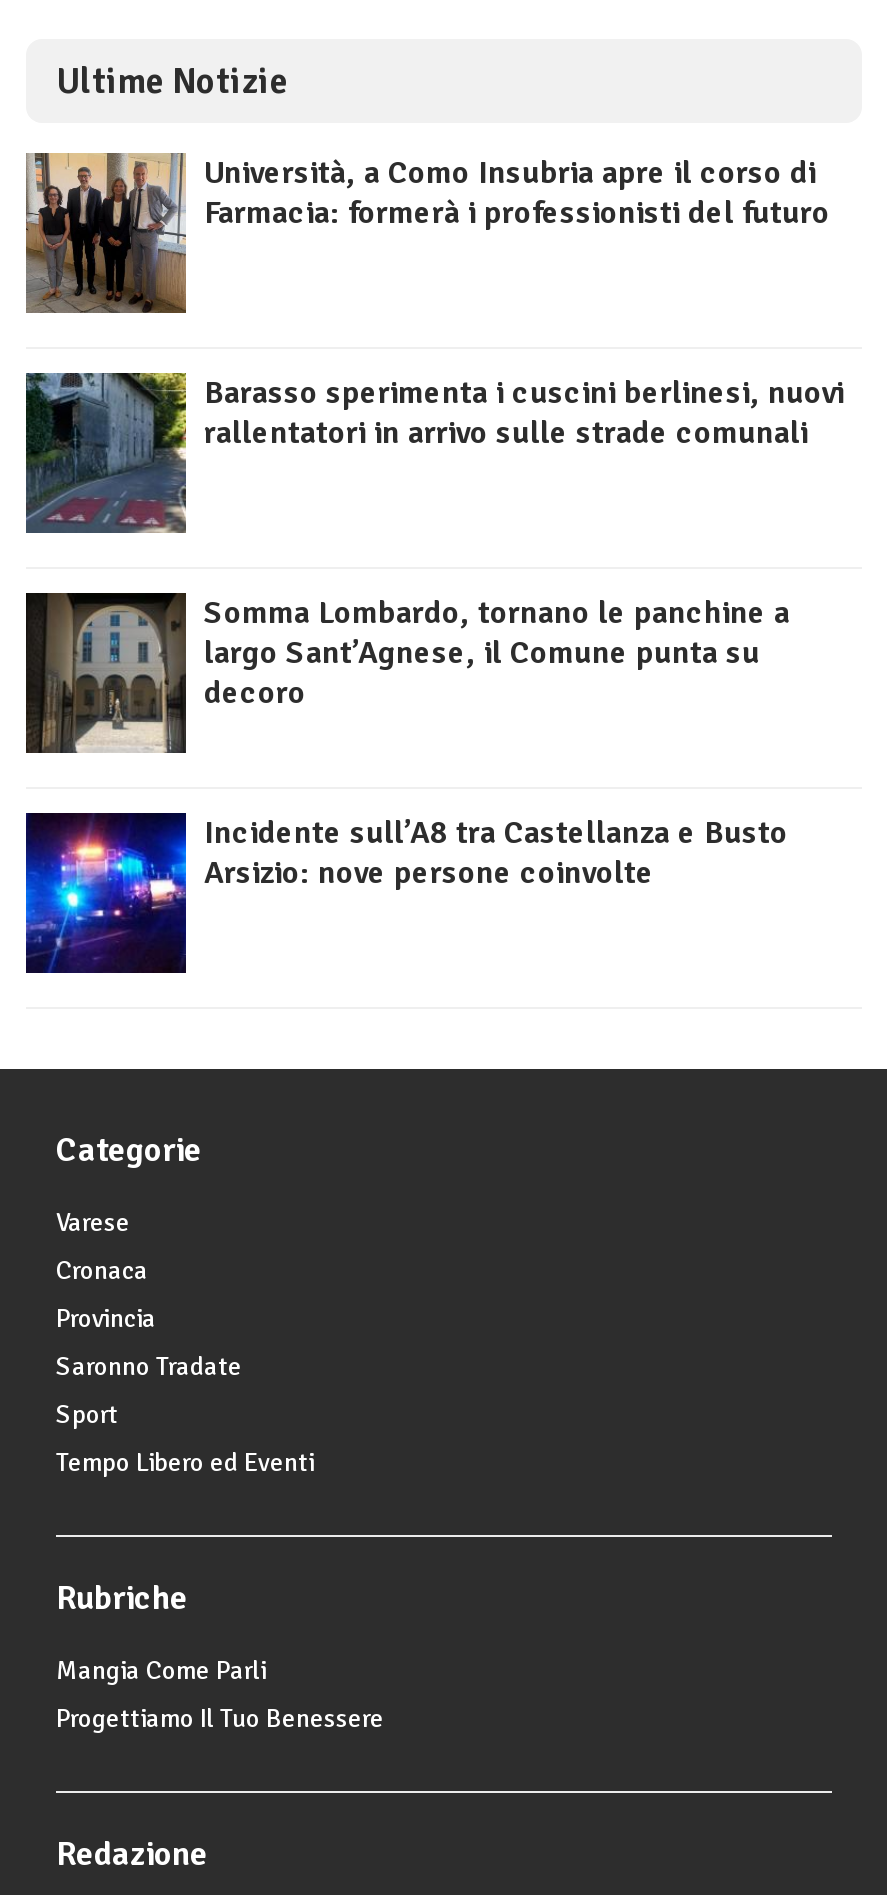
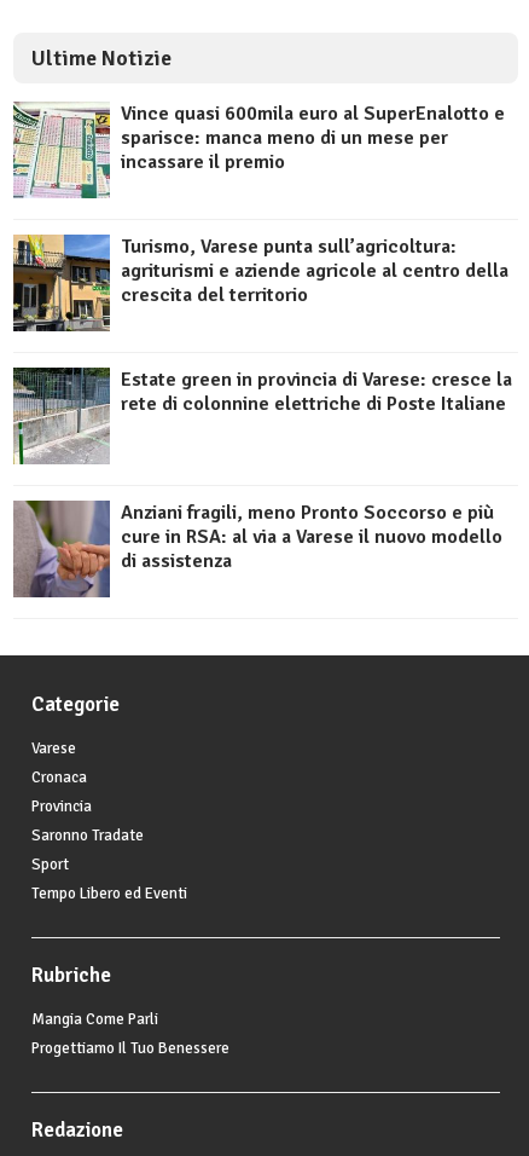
- [image]
- Università, a Como Insubria apre il corso di
- Farmacia: formerà i professionisti del futuro
+ [image]
+ Vince quasi 600mila euro al SuperEnalotto e
+ sparisce: manca meno di un mese per
+ incassare il premio

- [image]
- Barasso sperimenta i cuscini berlinesi, nuovi
- rallentatori in arrivo sulle strade comunali
+ [image]
+ Turismo, Varese punta sull’agricoltura:
+ agriturismi e aziende agricole al centro della
+ crescita del territorio

- [image]
- Somma Lombardo, tornano le panchine a
- largo Sant’Agnese, il Comune punta su
- decoro
+ [image]
+ Estate green in provincia di Varese: cresce la
+ rete di colonnine elettriche di Poste Italiane

- [image]
- Incidente sull’A8 tra Castellanza e Busto
- Arsizio: nove persone coinvolte
+ [image]
+ Anziani fragili, meno Pronto Soccorso e più
+ cure in RSA: al via a Varese il nuovo modello
+ di assistenza
